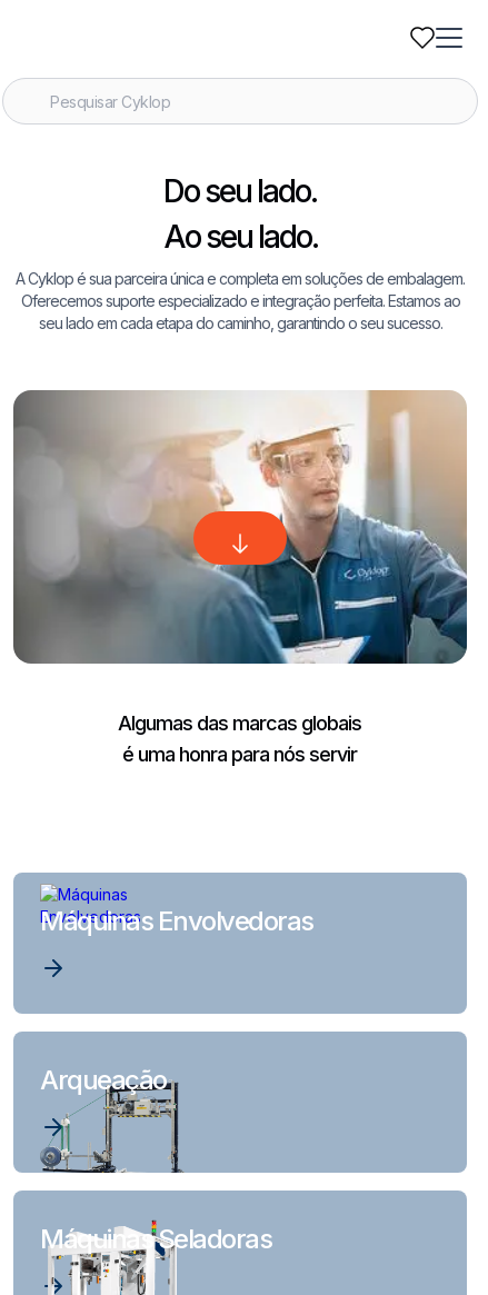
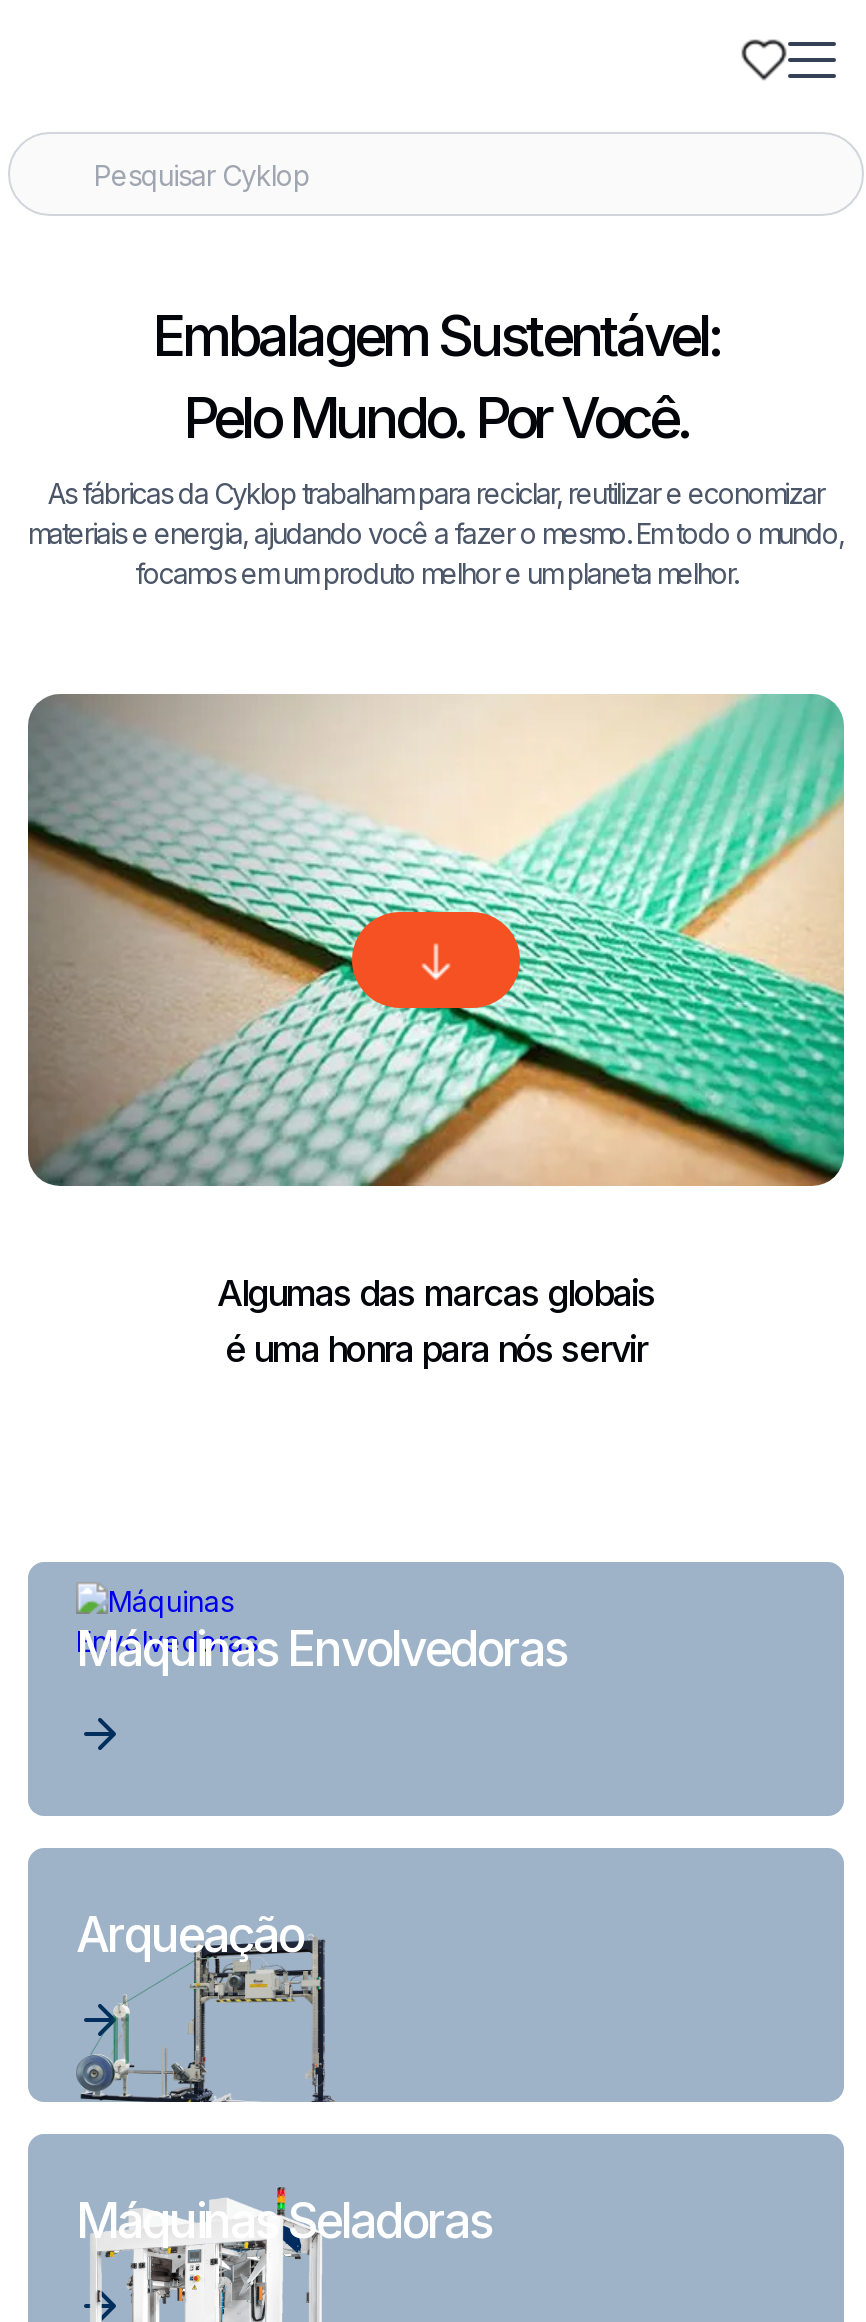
- Do seu lado.
- Ao seu lado.
- A Cyklop é sua parceira única e completa em soluções de embalagem.
- Oferecemos suporte especializado e integração perfeita. Estamos ao
- seu lado em cada etapa do caminho, garantindo o seu sucesso.
+ Embalagem Sustentável:
+ Pelo Mundo. Por Você.
+ As fábricas da Cyklop trabalham para reciclar, reutilizar e economizar
+ materiais e energia, ajudando você a fazer o mesmo. Em todo o mundo,
+ focamos em um produto melhor e um planeta melhor.

- [image]
+ [image]
